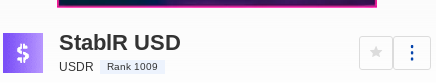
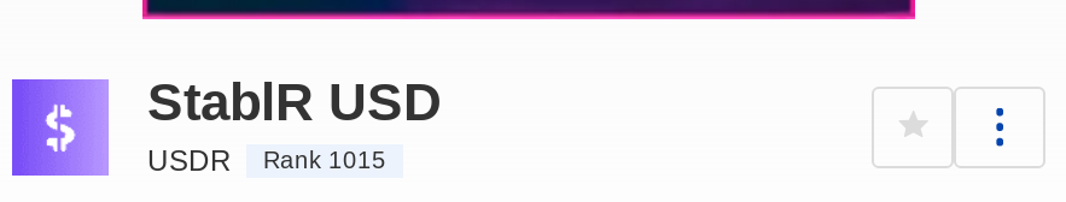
- USDR Rank 1009
+ USDR Rank 1015
